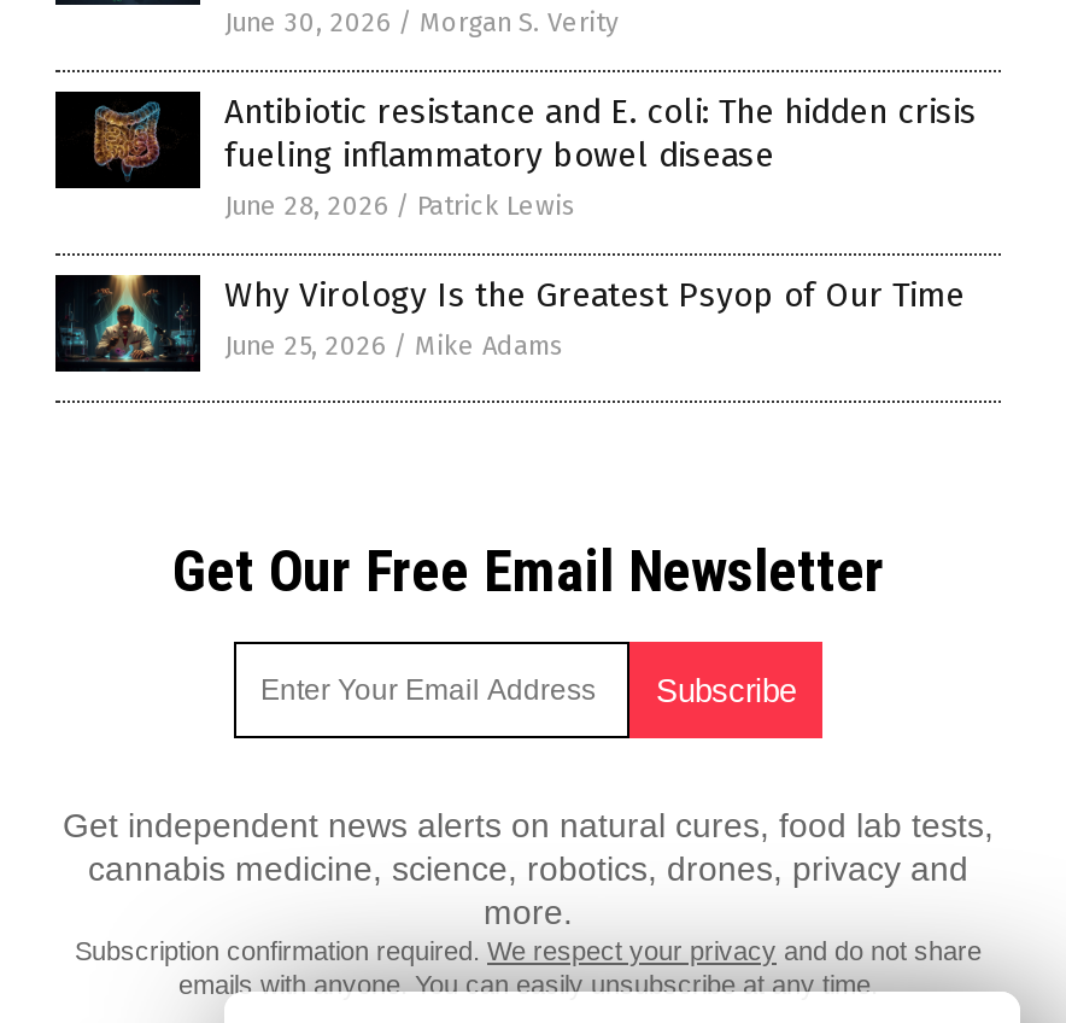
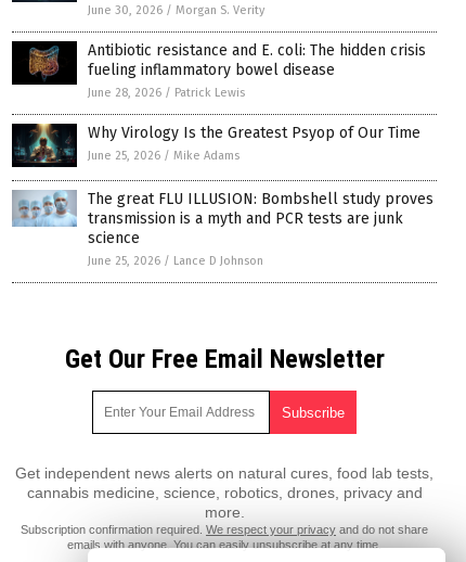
+ [image]
+ The great FLU ILLUSION: Bombshell study proves
+ transmission is a myth and PCR tests are junk
+ science
+ June 25, 2026 / Lance D Johnson
